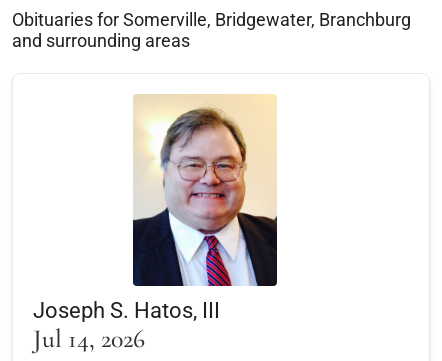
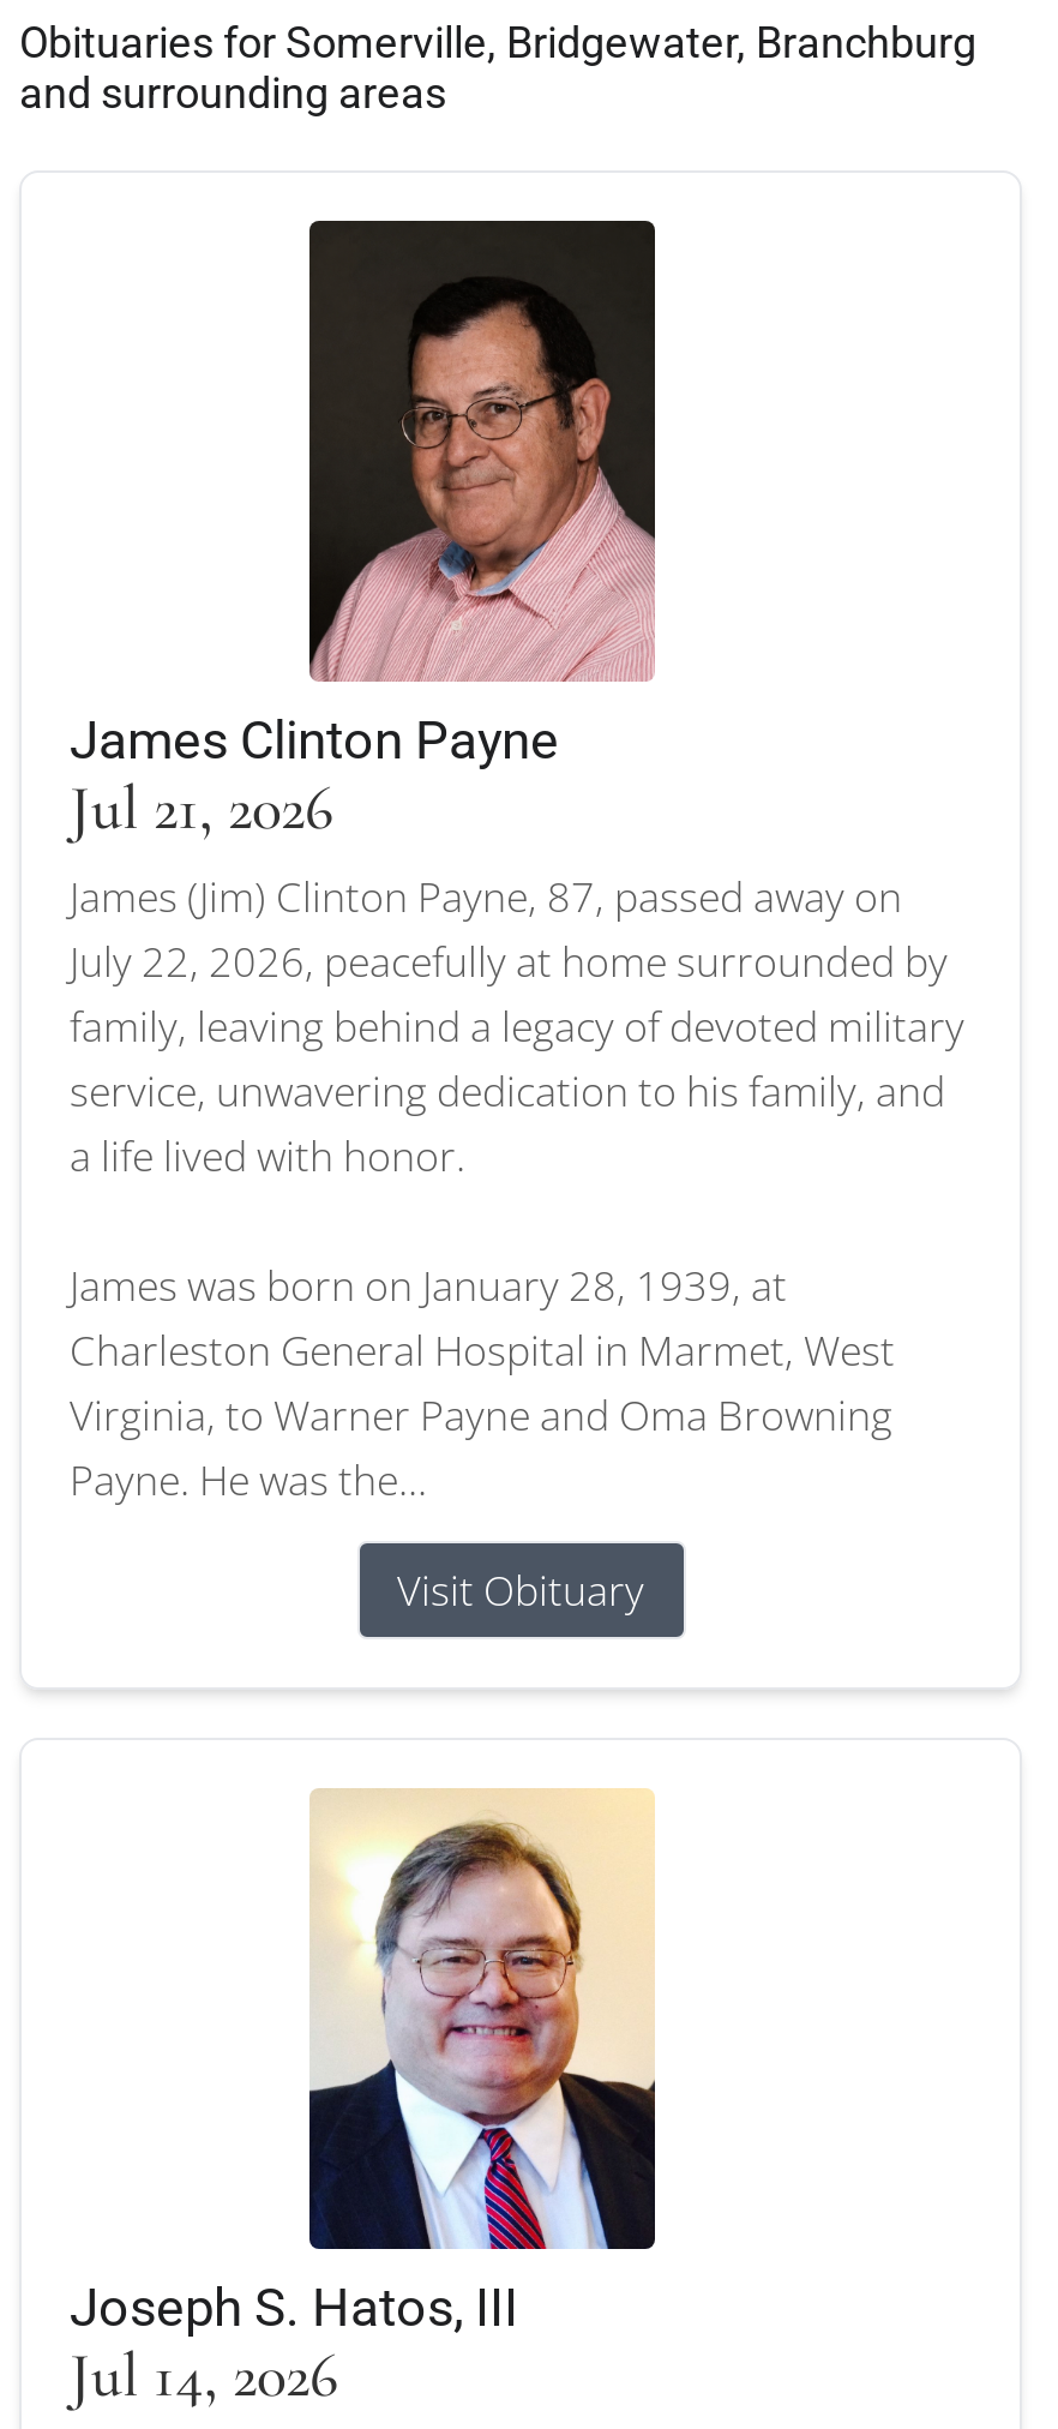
+ [image]
+ James Clinton Payne
+ Jul 21, 2026
+ James (Jim) Clinton Payne, 87, passed away on
+ July 22, 2026, peacefully at home surrounded by
+ family, leaving behind a legacy of devoted military
+ service, unwavering dedication to his family, and
+ a life lived with honor.
+ James was born on January 28, 1939, at
+ Charleston General Hospital in Marmet, West
+ Virginia, to Warner Payne and Oma Browning
+ Payne. He was the...
+ Visit Obituary
